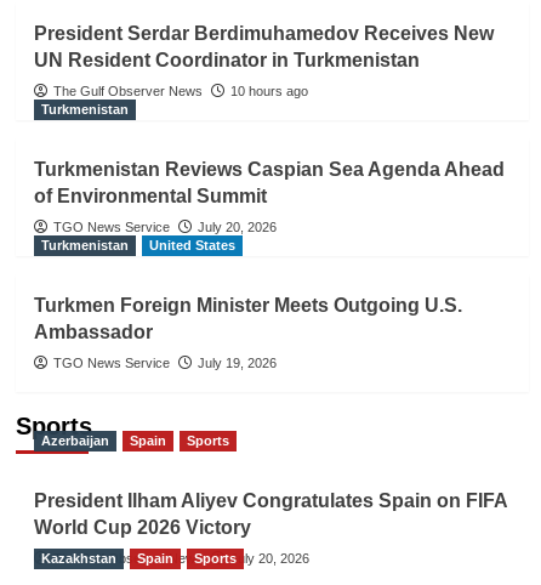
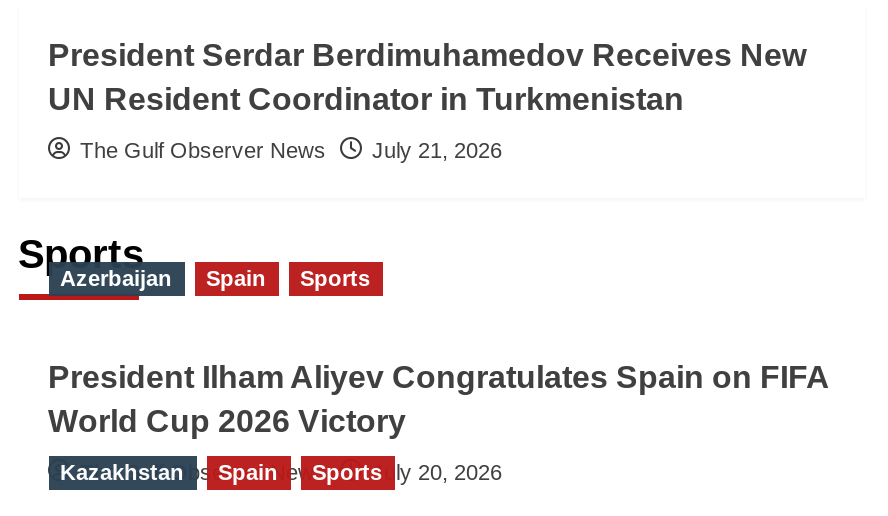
- 10 hours ago
- Turkmenistan
- Turkmenistan Reviews Caspian Sea Agenda Ahead
- of Environmental Summit
- TGO News Service
- July 20, 2026
- Turkmenistan
- United States
- Turkmen Foreign Minister Meets Outgoing U.S.
- Ambassador
- TGO News Service
- July 19, 2026
+ July 21, 2026
